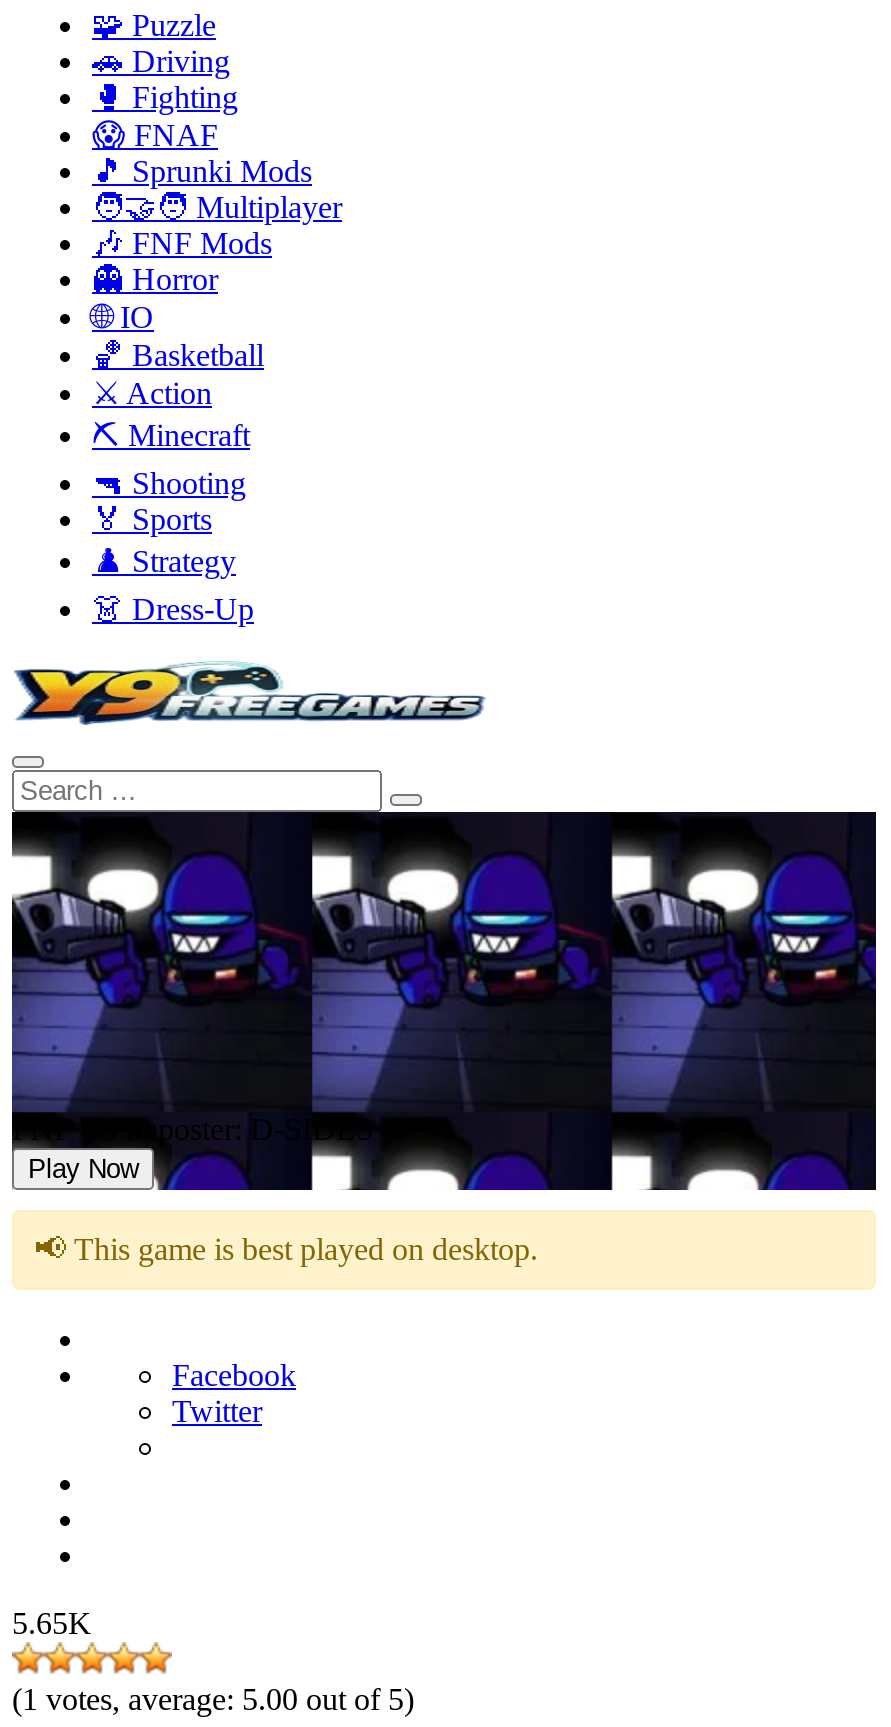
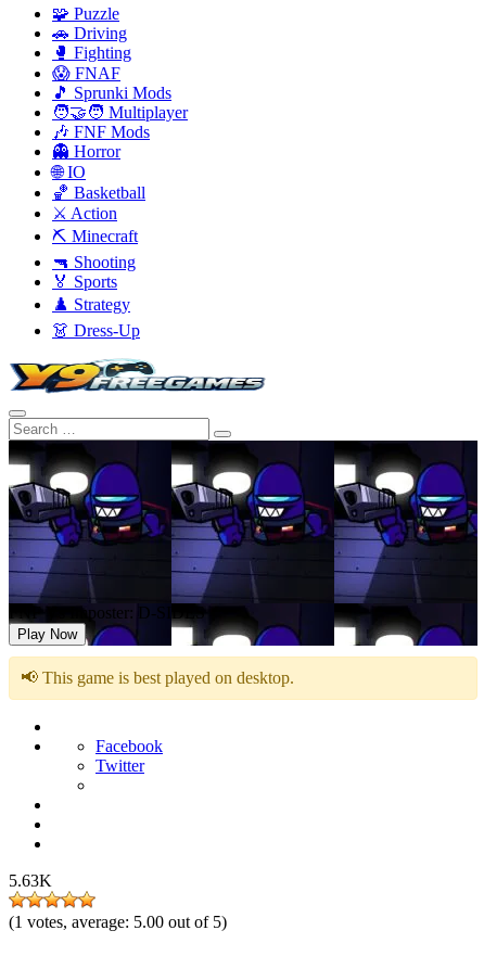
- 5.65K
+ 5.63K
